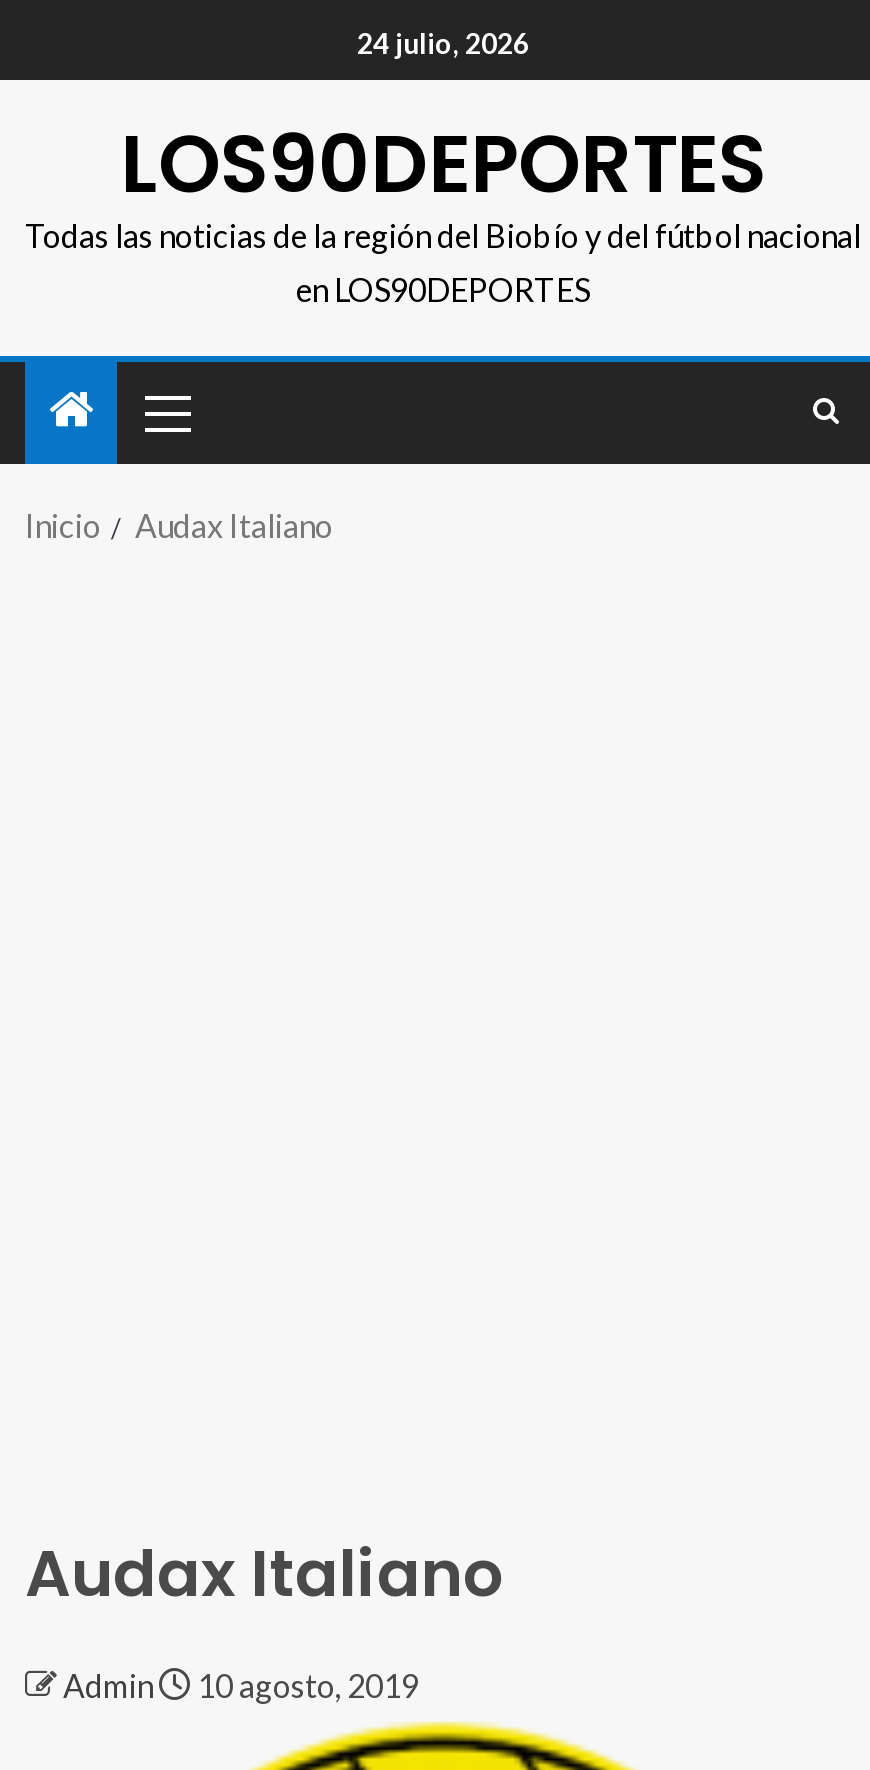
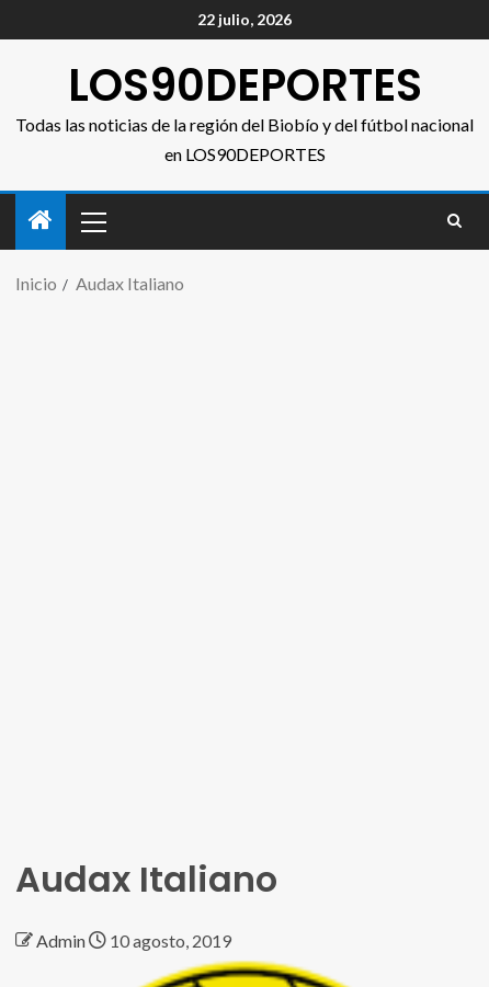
- 24 julio, 2026
+ 22 julio, 2026
